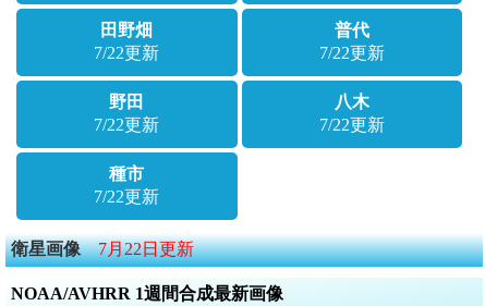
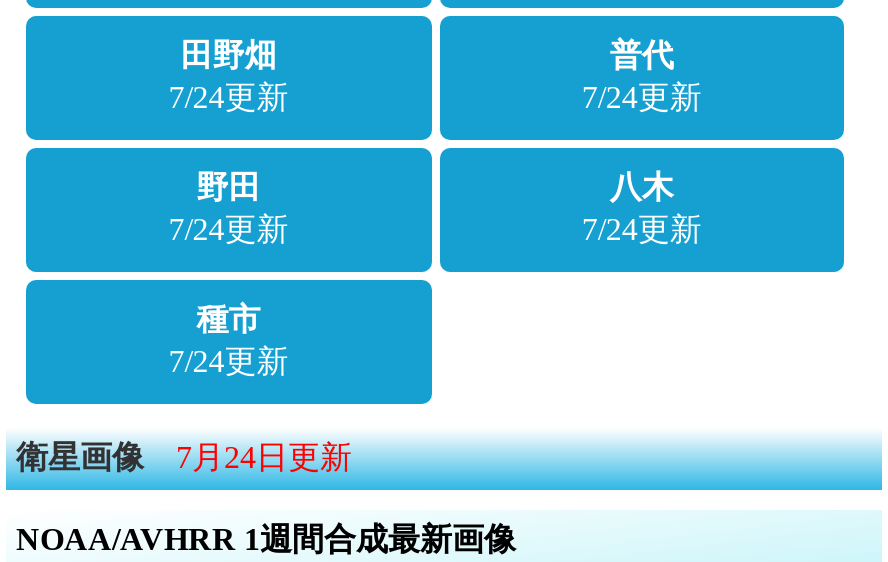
- 7/22更新
+ 7/24更新

- 7/22更新
+ 7/24更新

- 7/22更新
+ 7/24更新

- 7/22更新
+ 7/24更新

- 7/22更新
+ 7/24更新

- 衛星画像 7月22日更新
+ 衛星画像 7月24日更新
